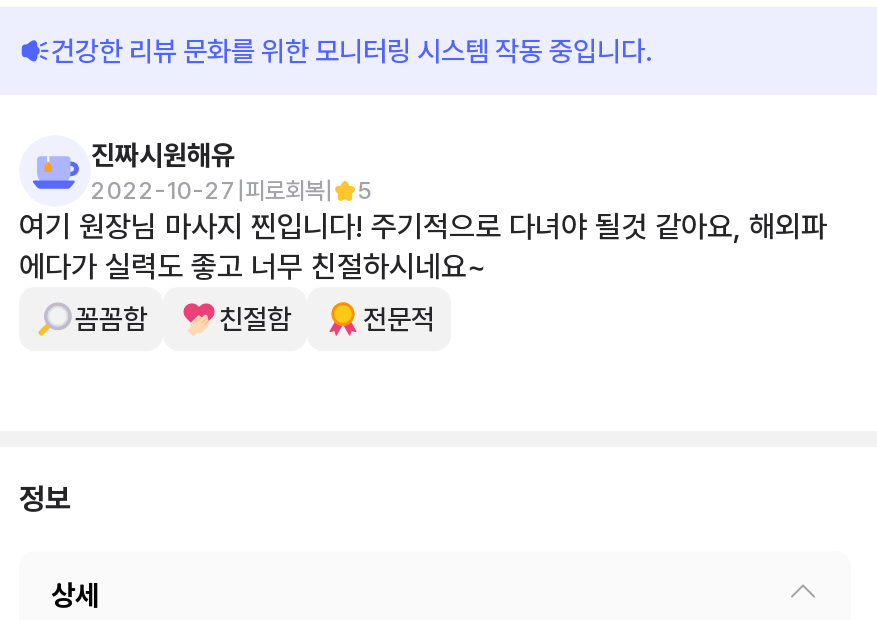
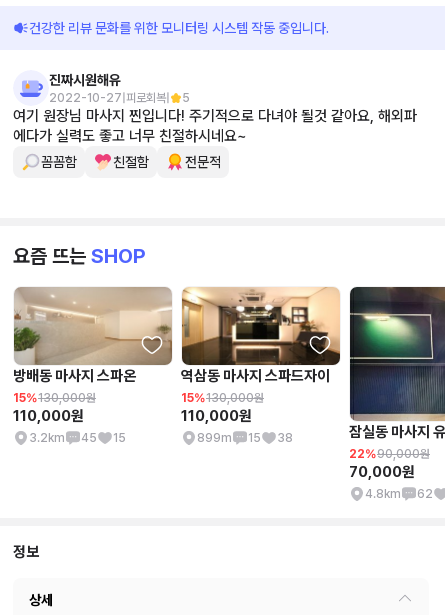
+ 요즘 뜨는 SHOP

+ [image]
+ 방배동 마사지 스파온
+ 15%130,000원
+ 110,000원
+ 3.2km
+ 45
+ 15

+ [image]
+ 역삼동 마사지 스파드자이
+ 15%130,000원
+ 110,000원
+ 899m
+ 15
+ 38
+ 22%90,000원
+ 70,000원
+ 4.8km
+ 62

+ [image]
